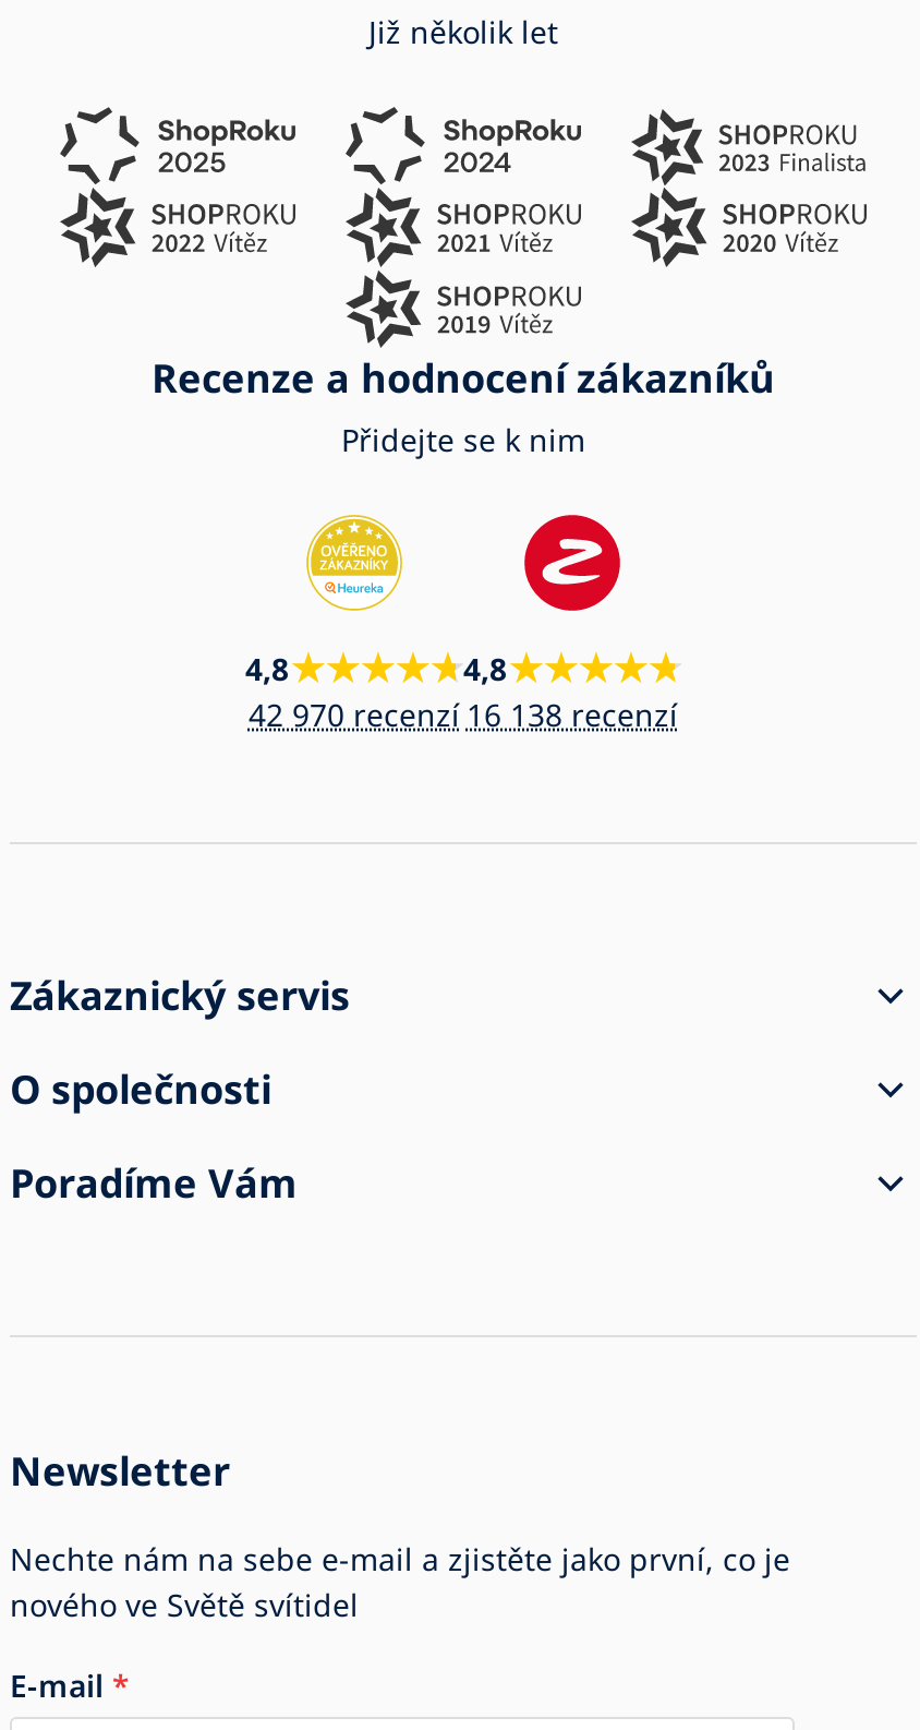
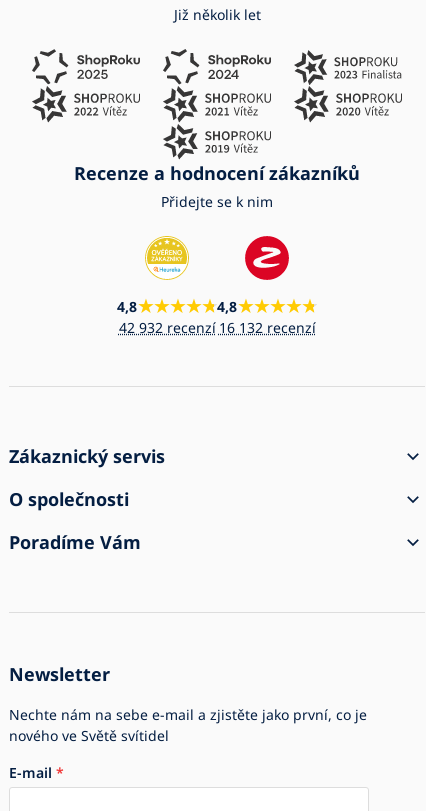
- 42 970 recenzí
+ 42 932 recenzí

- 16 138 recenzí
+ 16 132 recenzí
